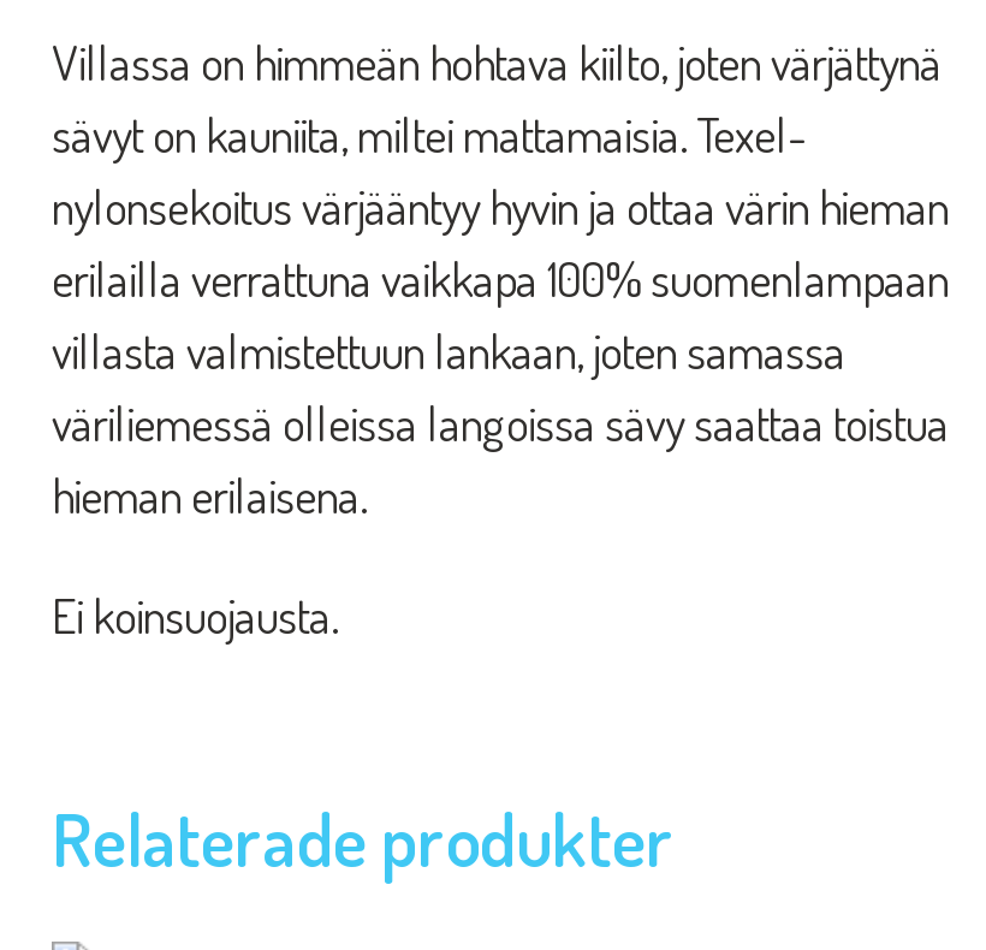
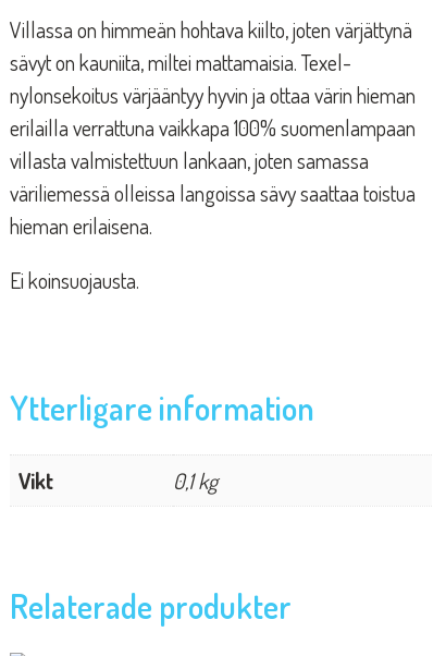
+ Ytterligare information
+ Vikt
+ 0,1 kg
